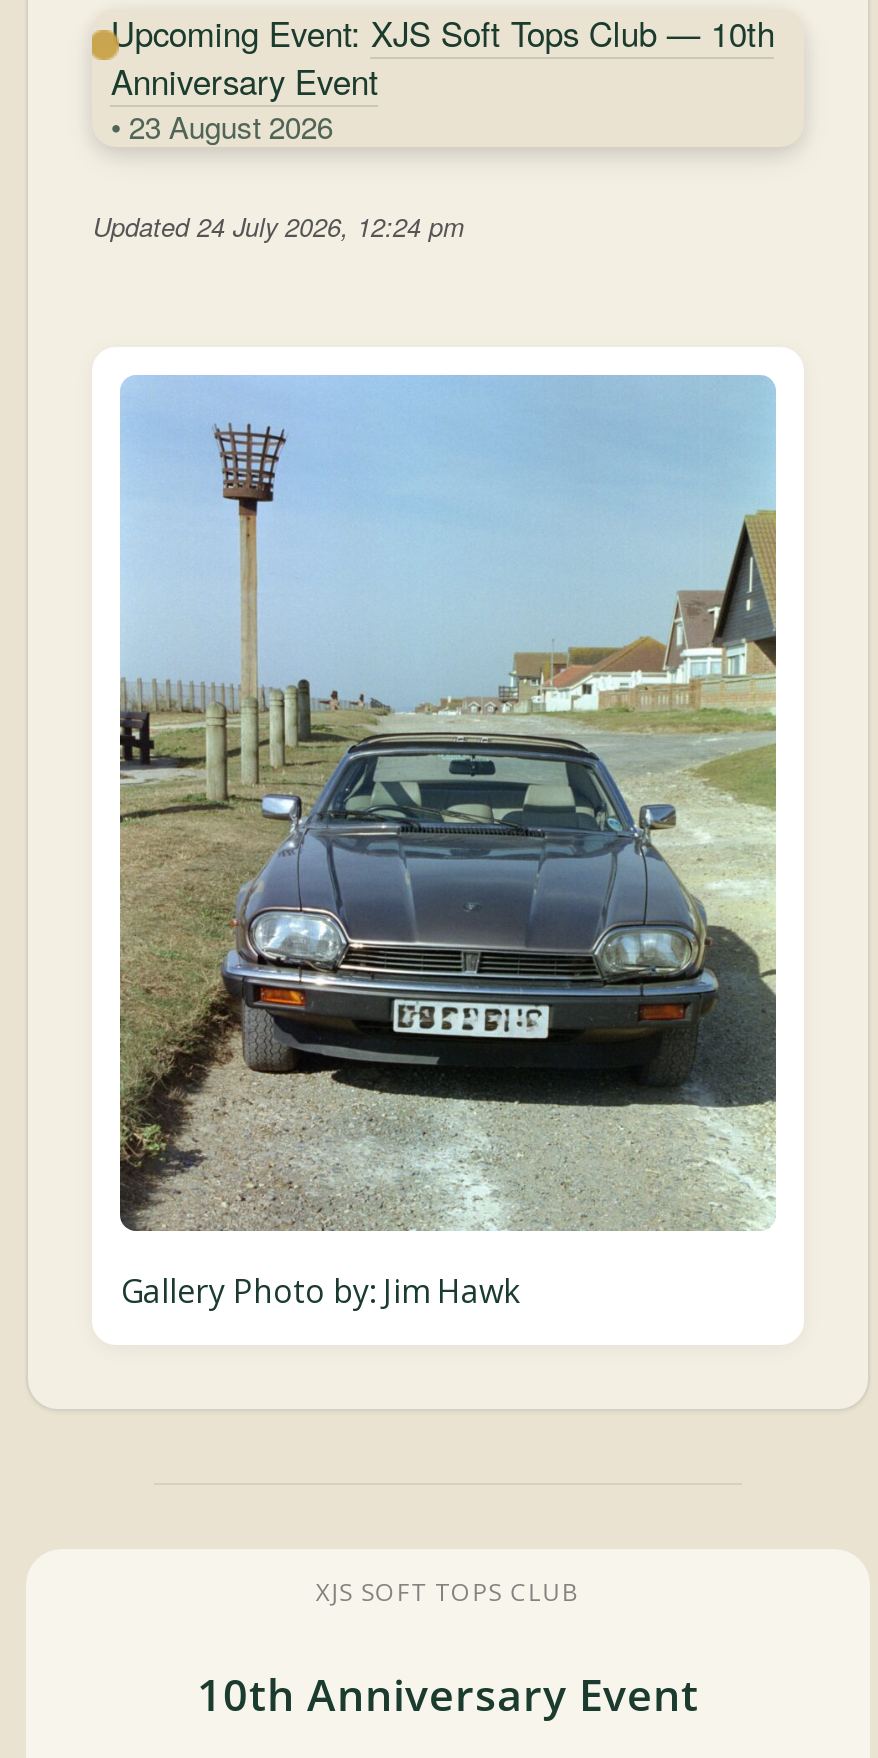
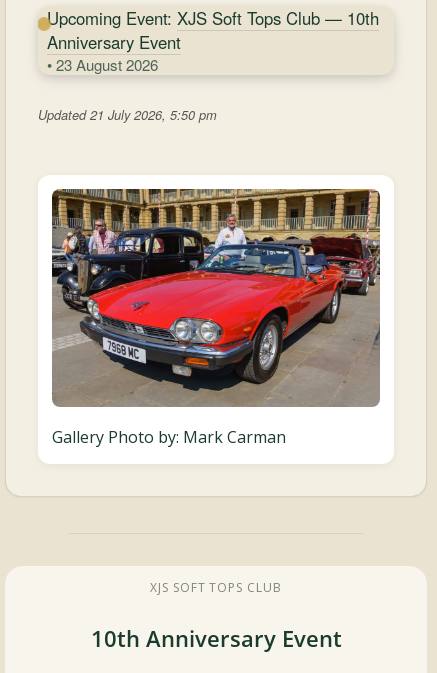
- Updated 24 July 2026, 12:24 pm
+ Updated 21 July 2026, 5:50 pm

- [image]
- Gallery Photo by: Jim Hawk
+ [image]
+ Gallery Photo by: Mark Carman
